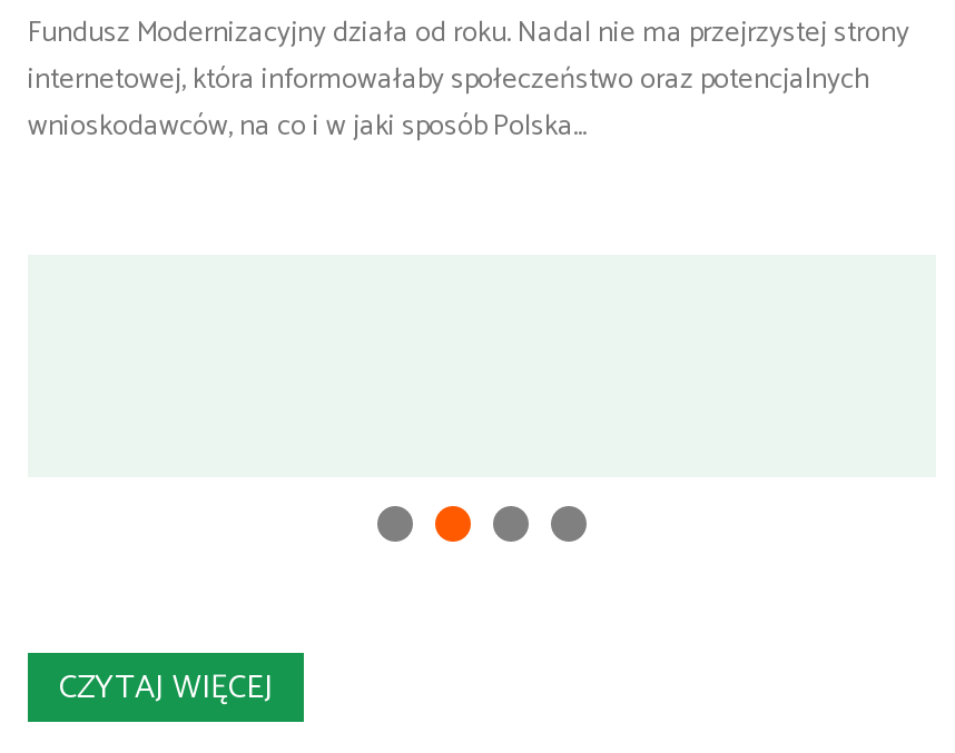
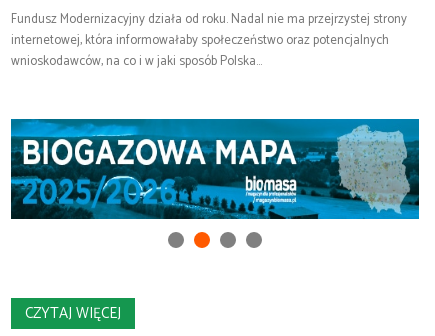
+ [image]
